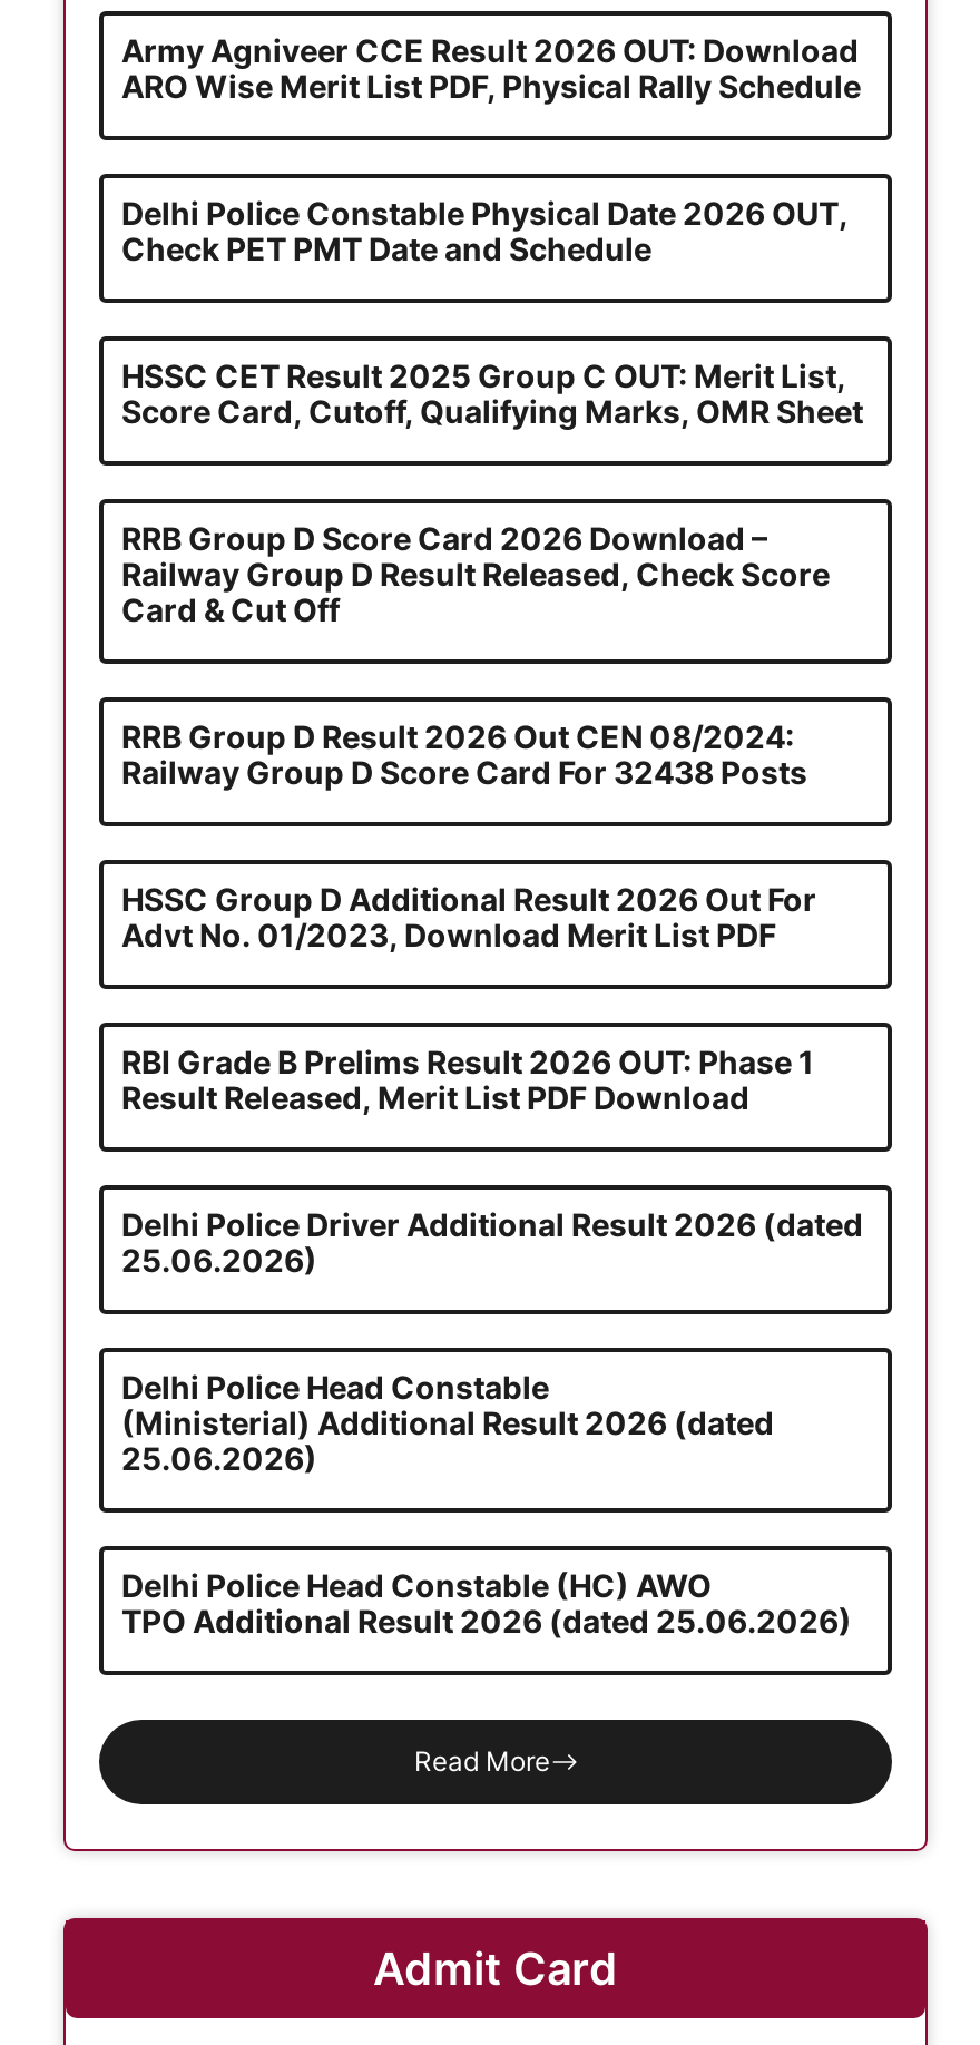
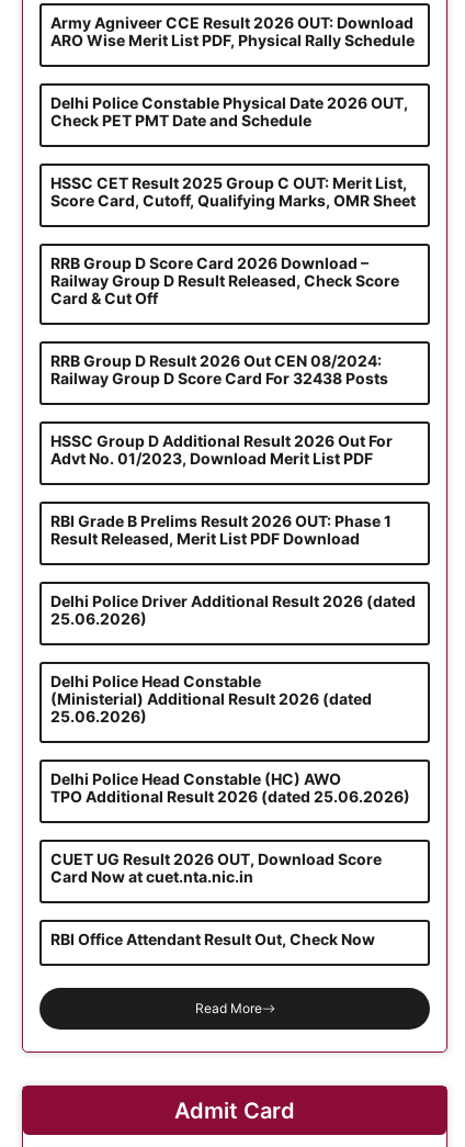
+ CUET UG Result 2026 OUT, Download Score
+ Card Now at cuet.nta.nic.in
+ RBI Office Attendant Result Out, Check Now
